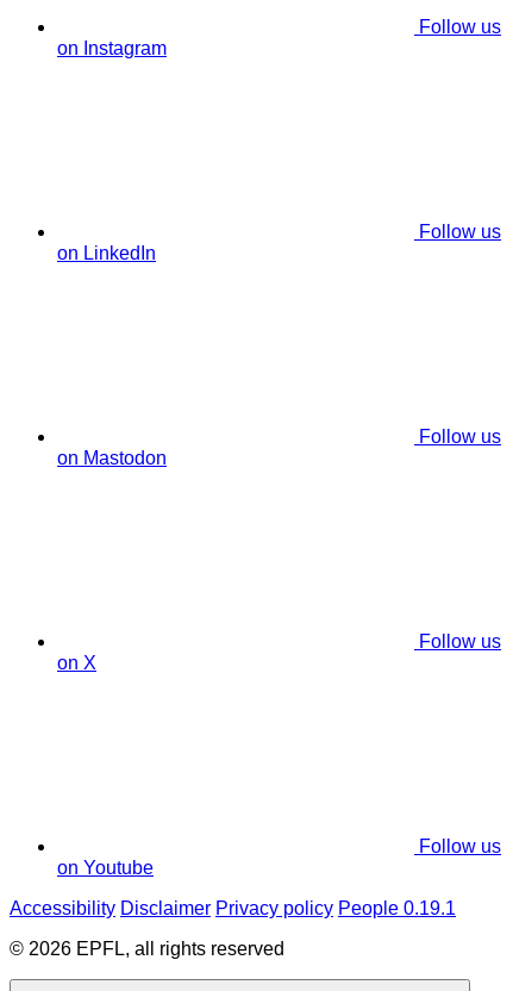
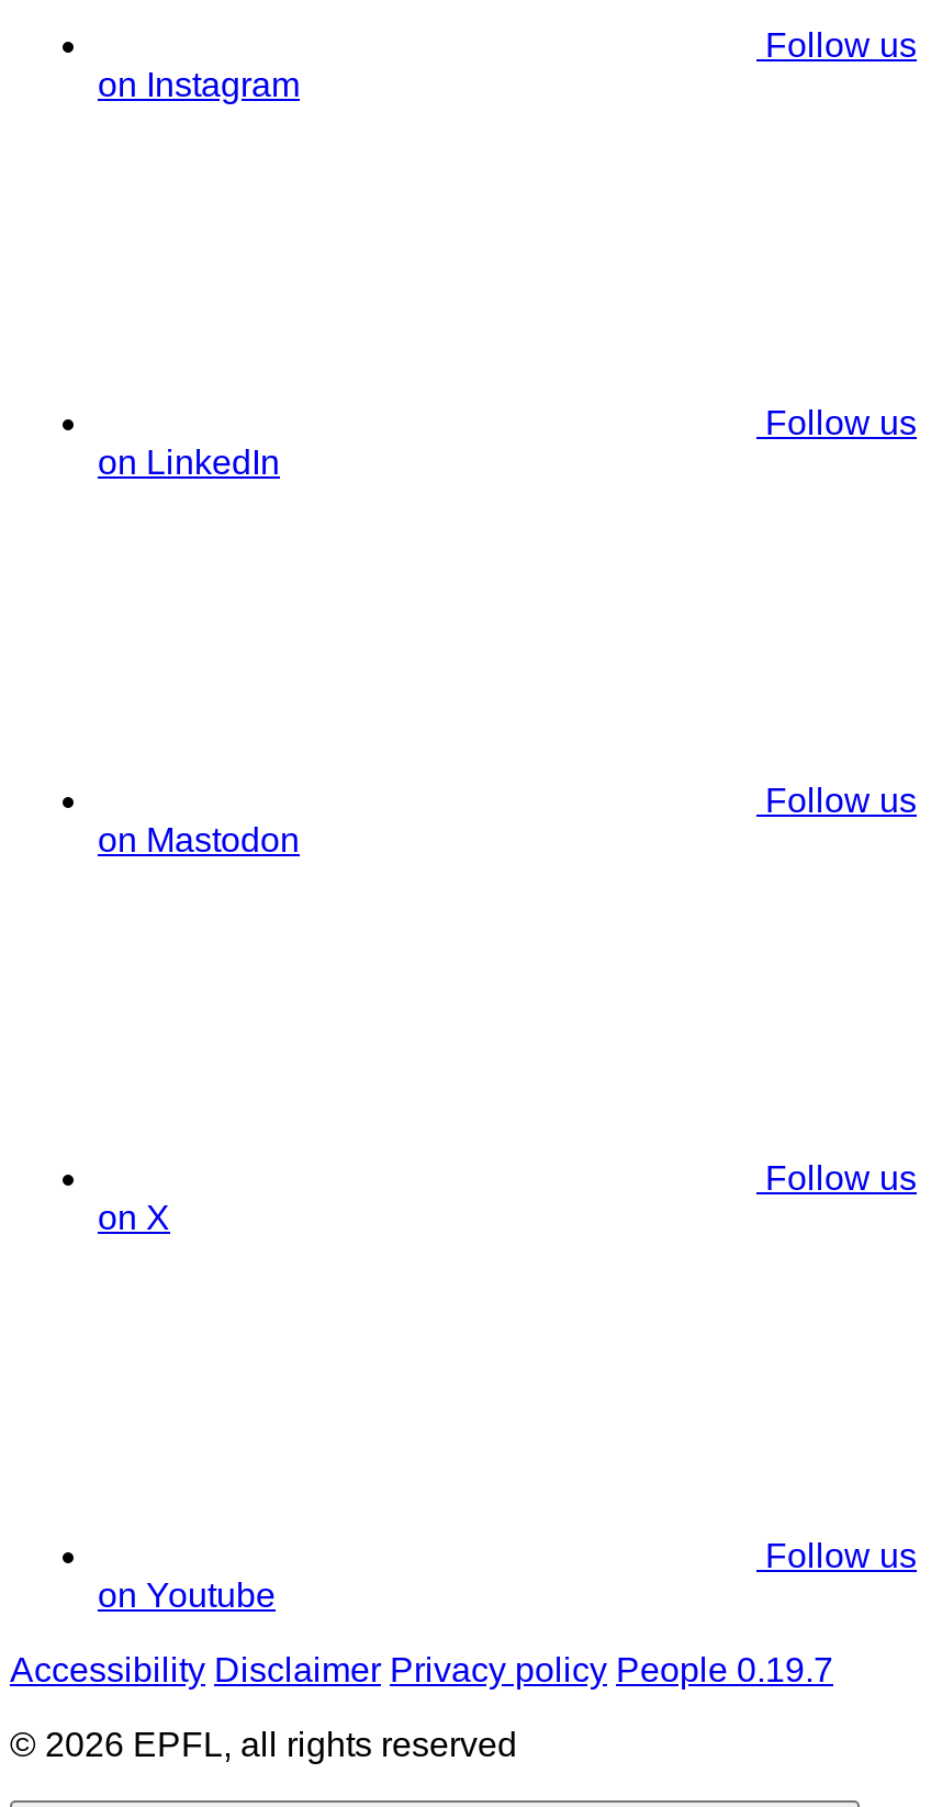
- Accessibility Disclaimer Privacy policy People 0.19.1
+ Accessibility Disclaimer Privacy policy People 0.19.7
